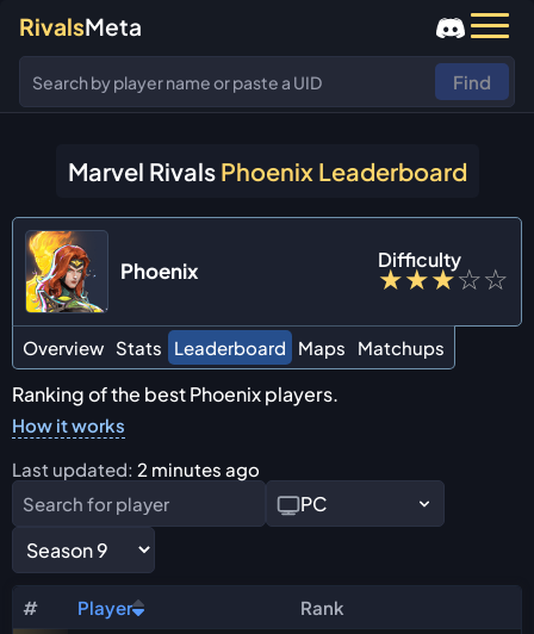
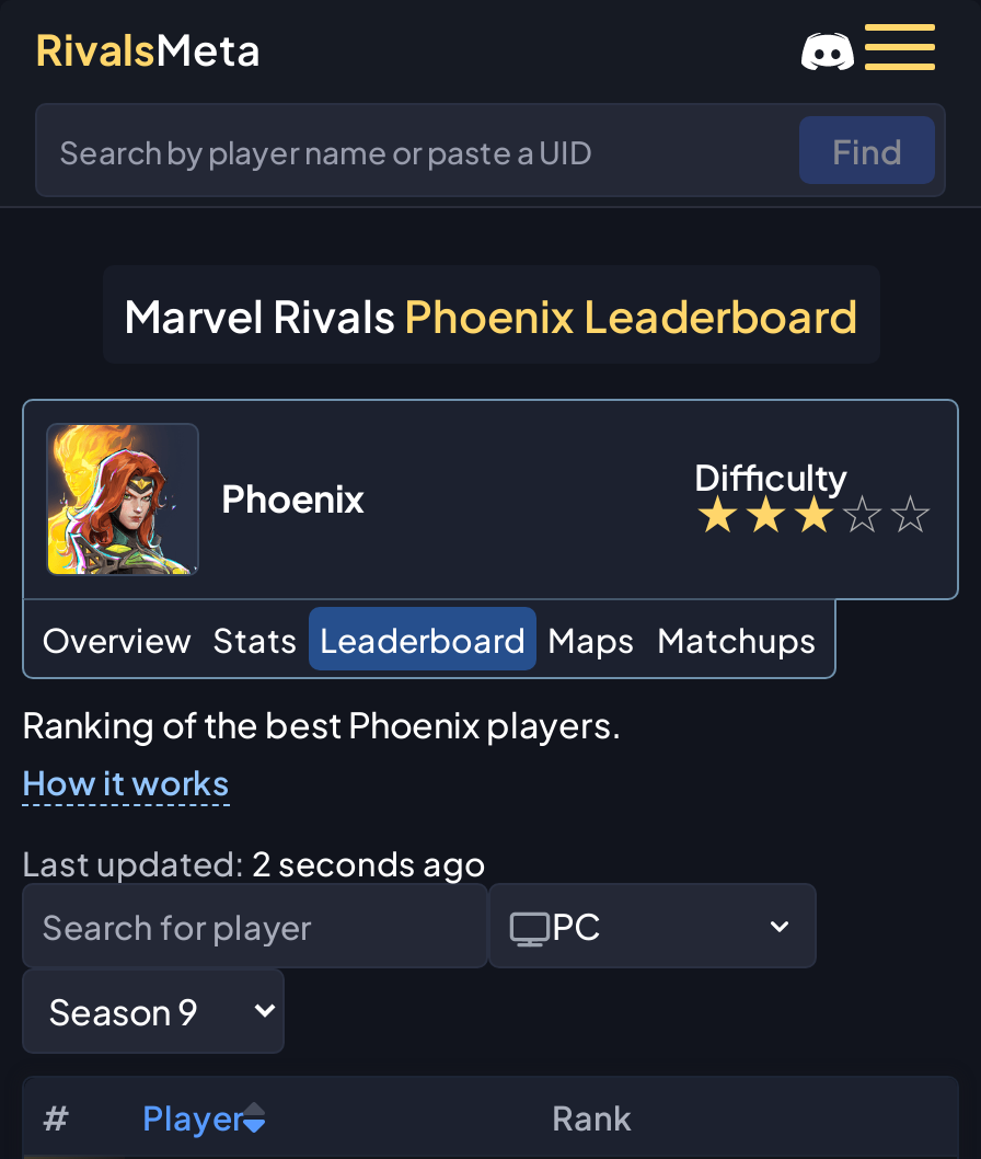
- Last updated: 2 minutes ago
+ Last updated: 2 seconds ago
